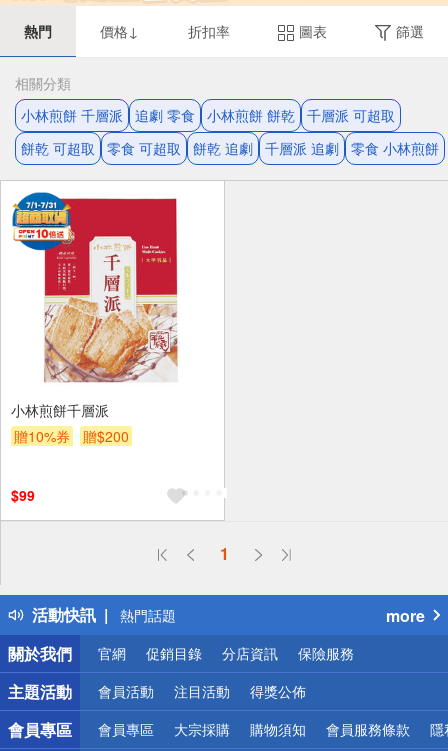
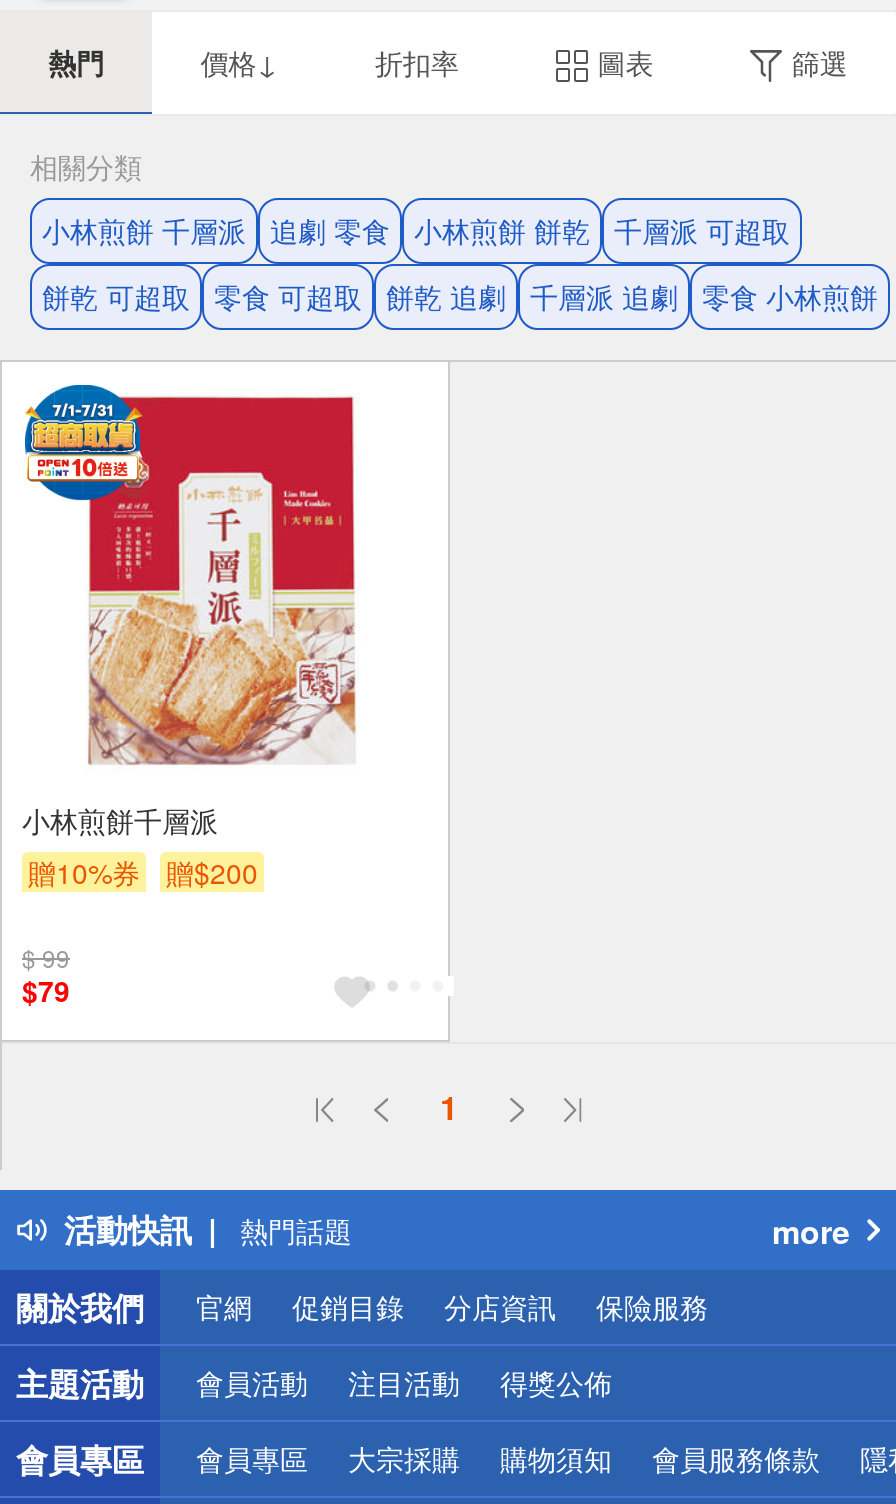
- $99
+ $ 99
+ $79
